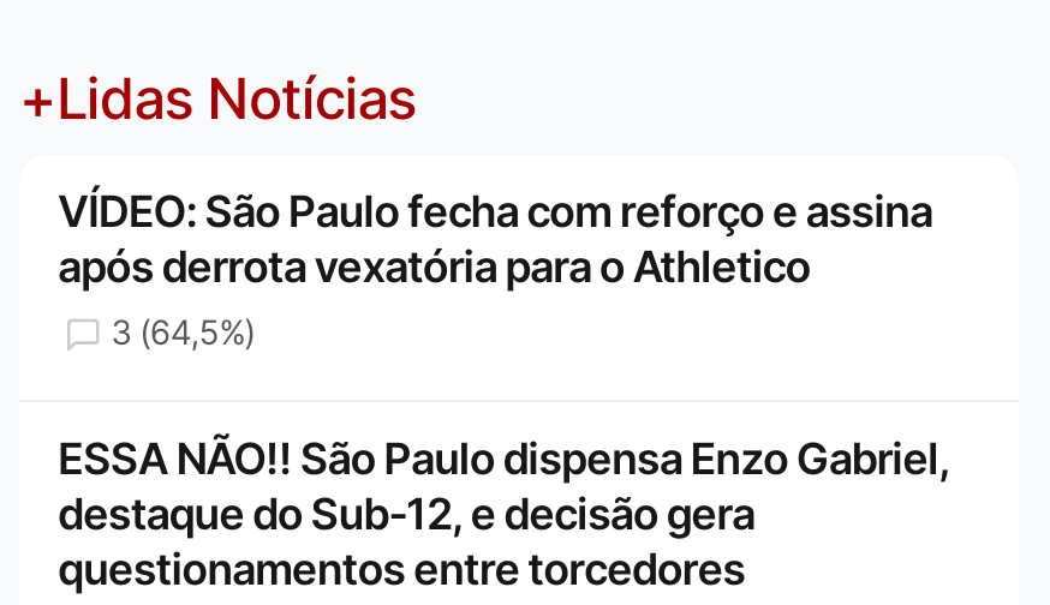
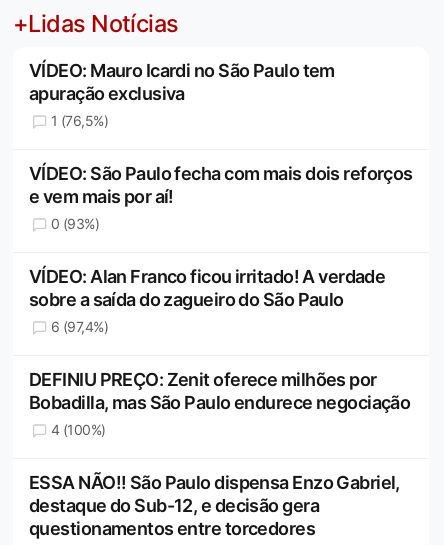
- VÍDEO: São Paulo fecha com reforço e assina
- após derrota vexatória para o Athletico
- 3 (64,5%)
+ VÍDEO: Mauro Icardi no São Paulo tem
+ apuração exclusiva
+ 1 (76,5%)
+ VÍDEO: São Paulo fecha com mais dois reforços
+ e vem mais por aí!
+ 0 (93%)
+ VÍDEO: Alan Franco ficou irritado! A verdade
+ sobre a saída do zagueiro do São Paulo
+ 6 (97,4%)
+ DEFINIU PREÇO: Zenit oferece milhões por
+ Bobadilla, mas São Paulo endurece negociação
+ 4 (100%)
